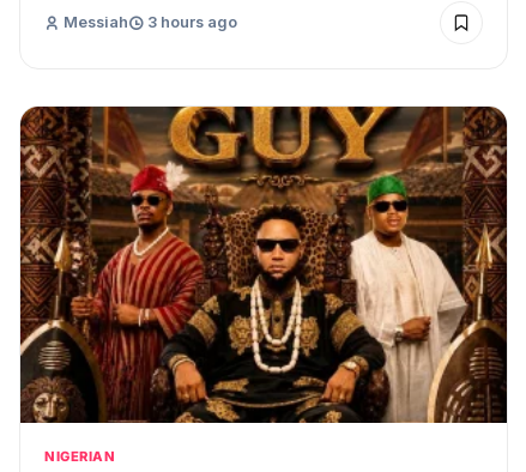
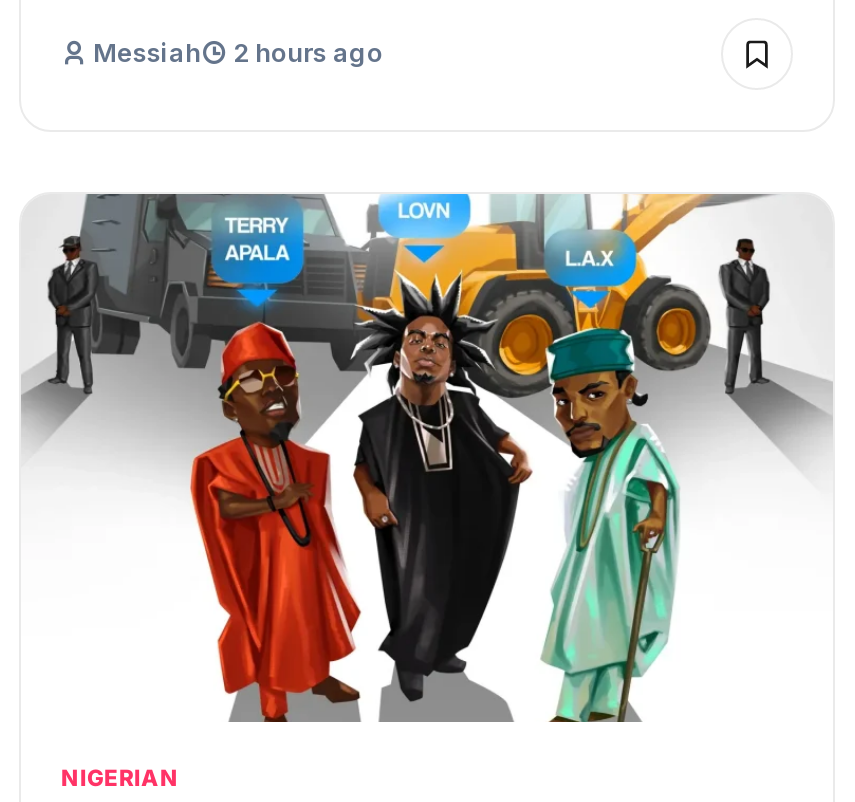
- Messiah 3 hours ago
+ Messiah 2 hours ago

- [image]
+ [image]
